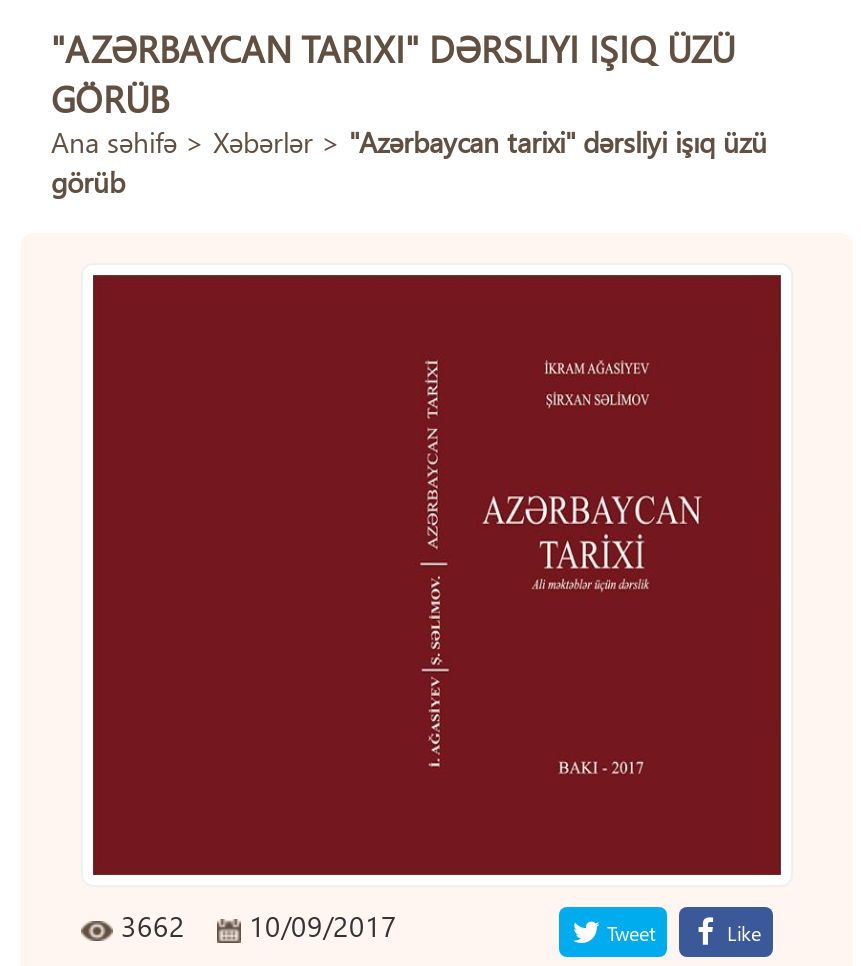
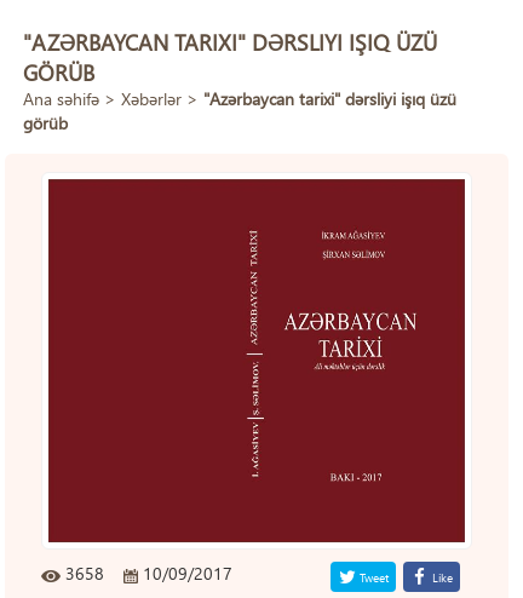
- 3662 10/09/2017
+ 3658 10/09/2017
